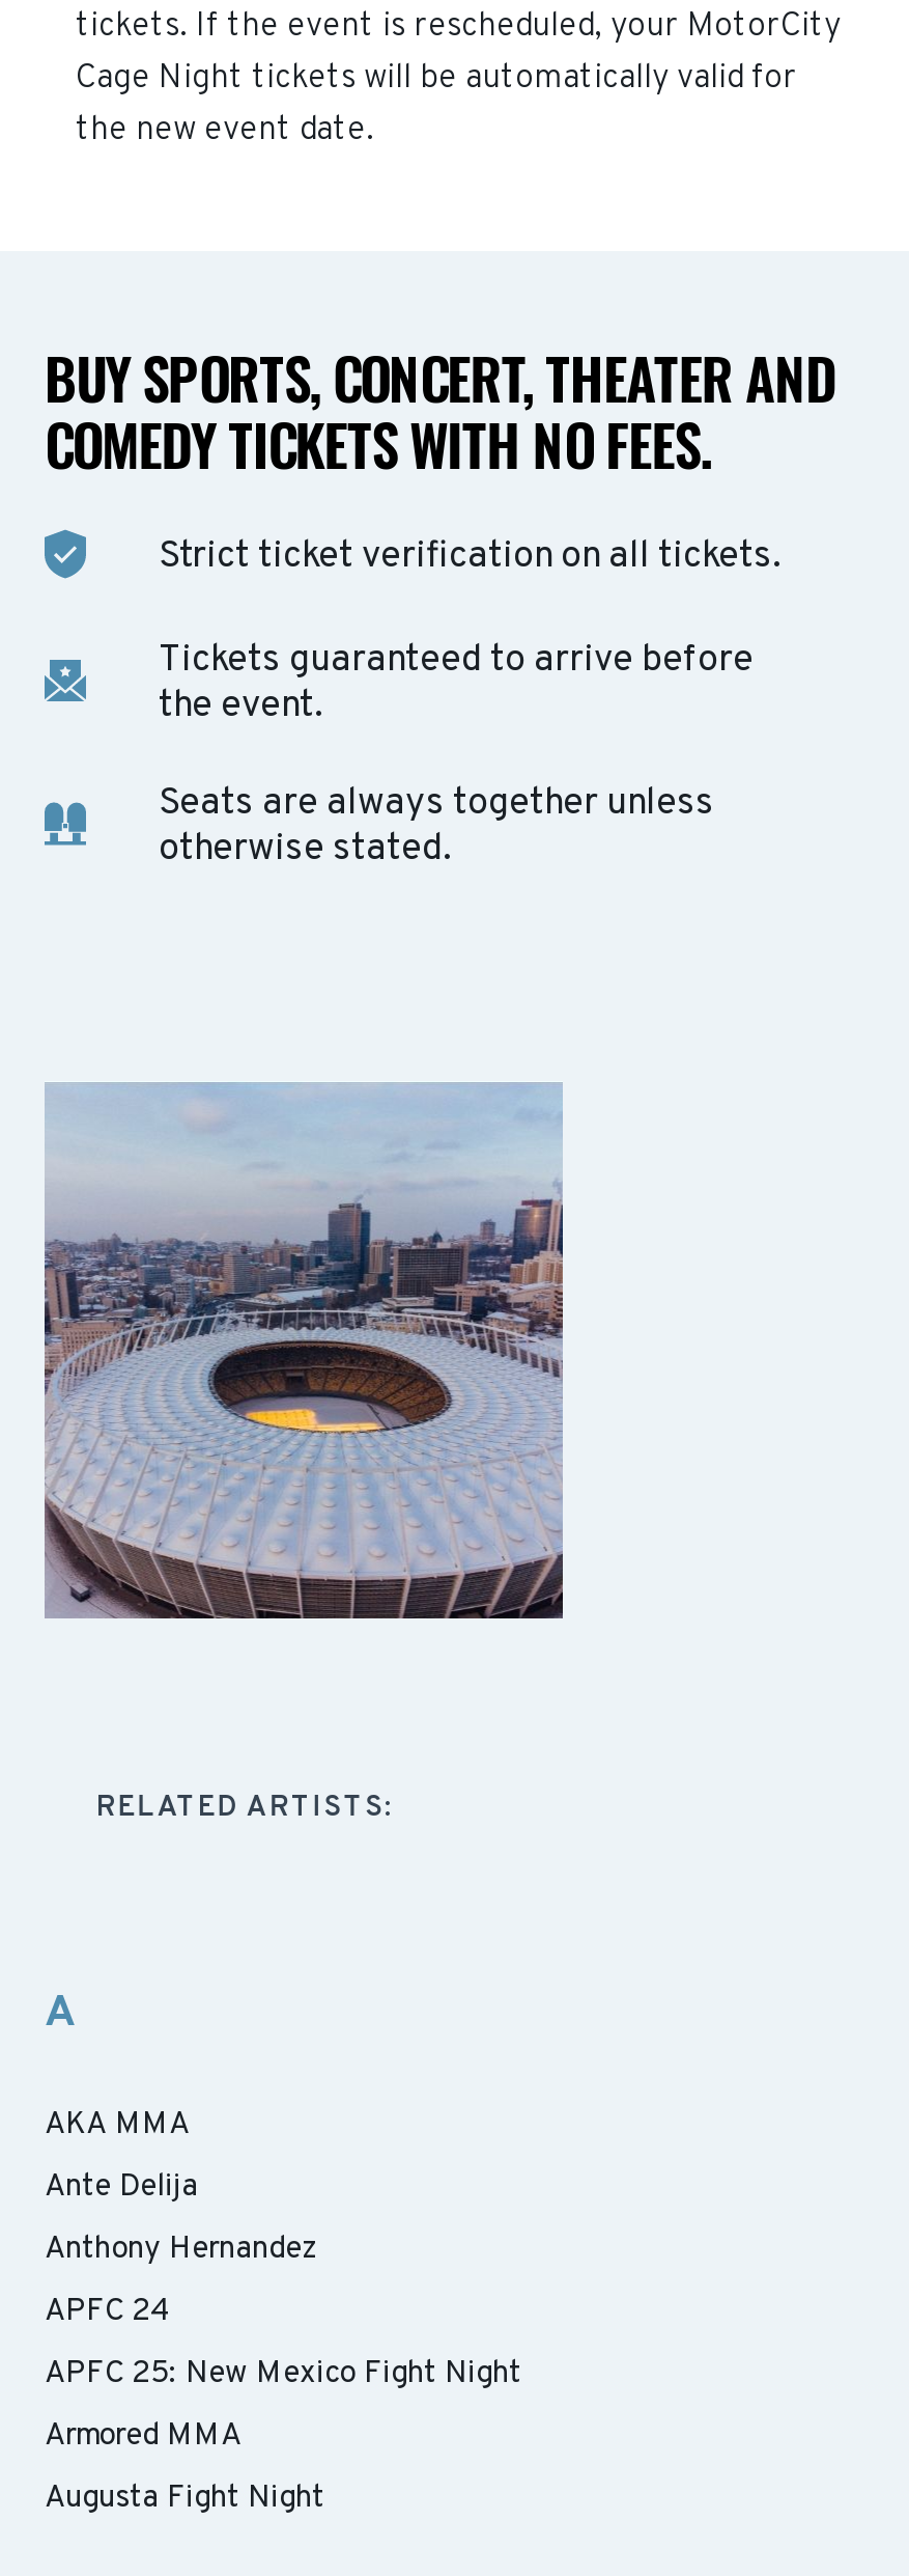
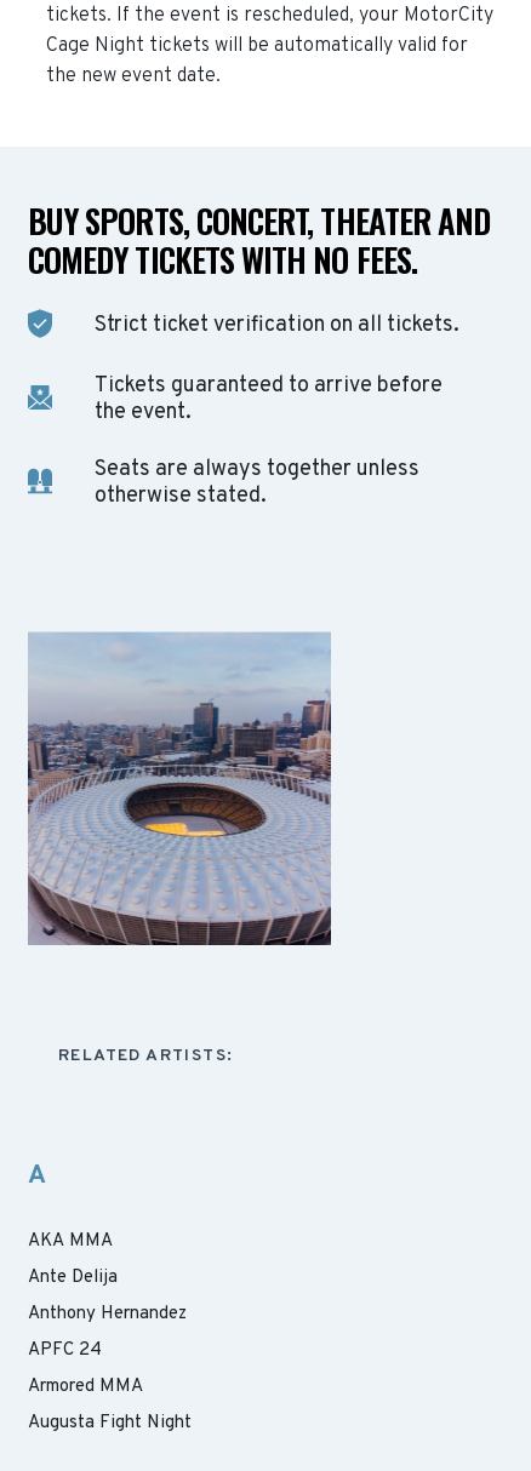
- APFC 25: New Mexico Fight Night
